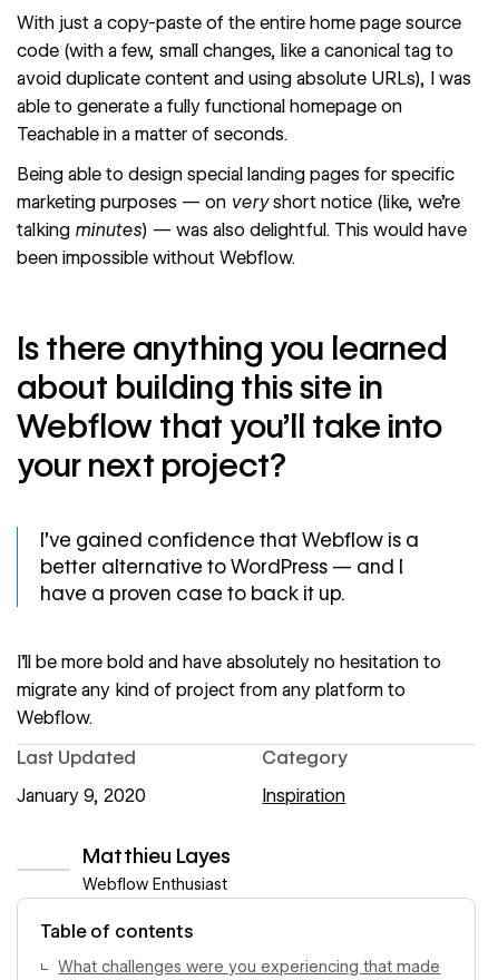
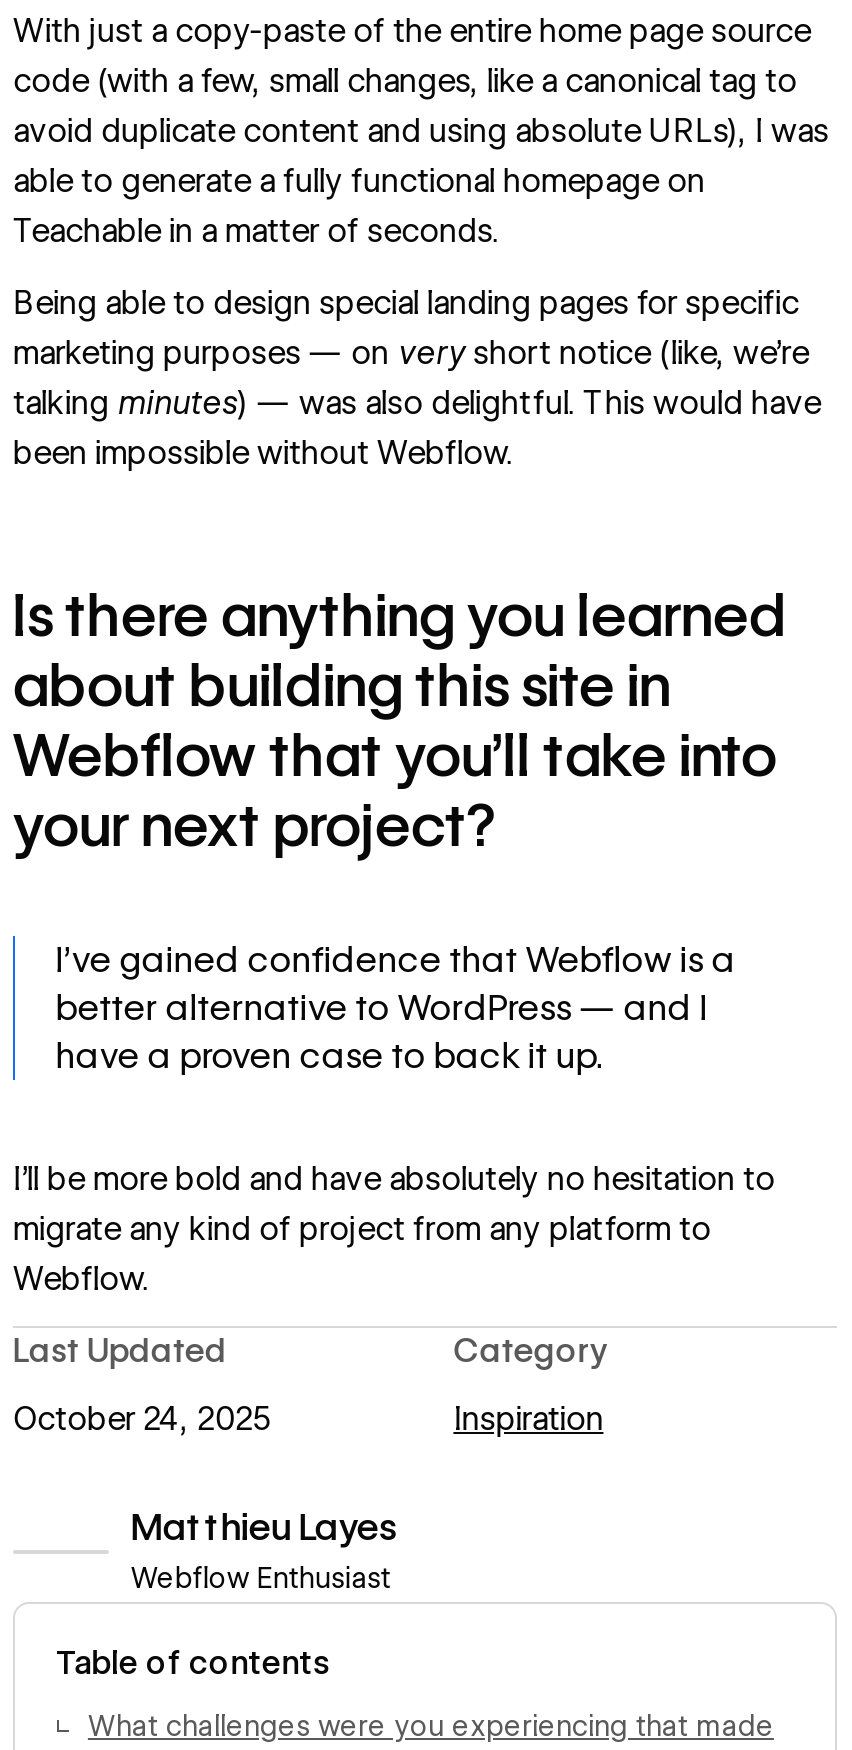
- January 9, 2020
+ October 24, 2025
